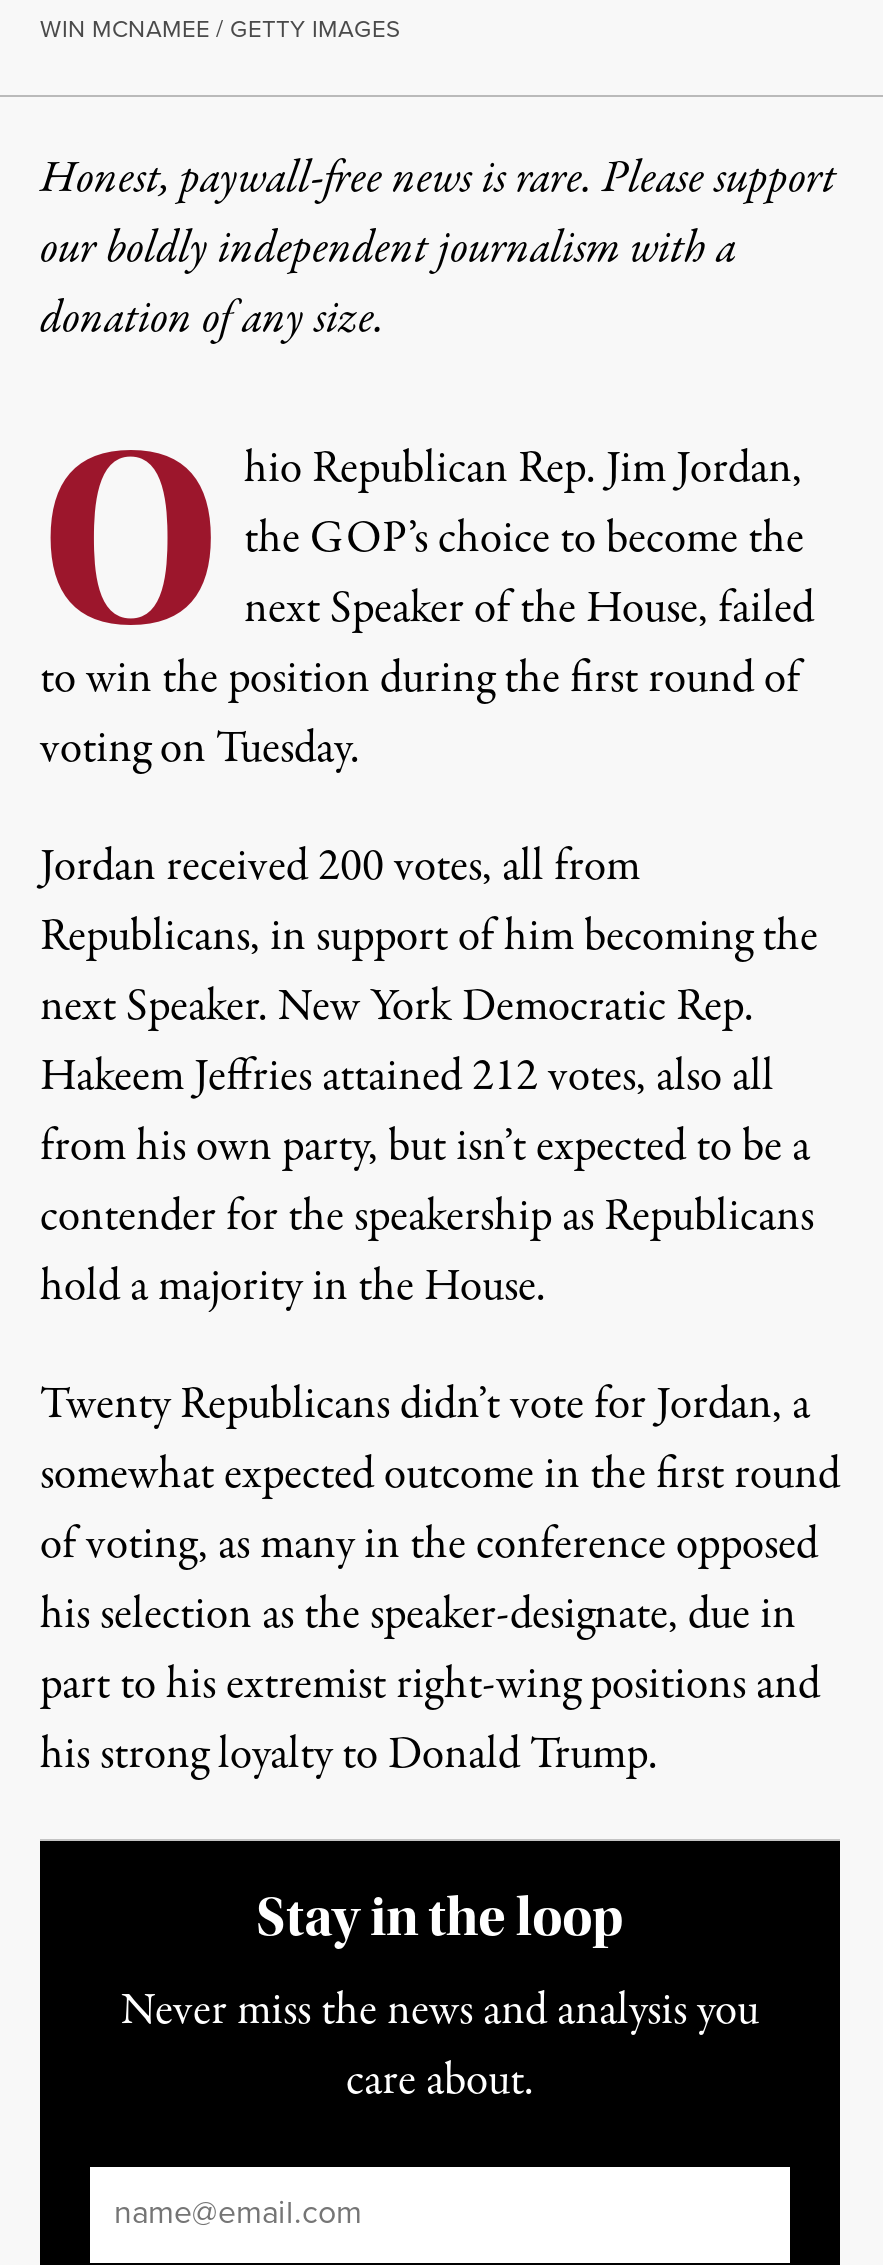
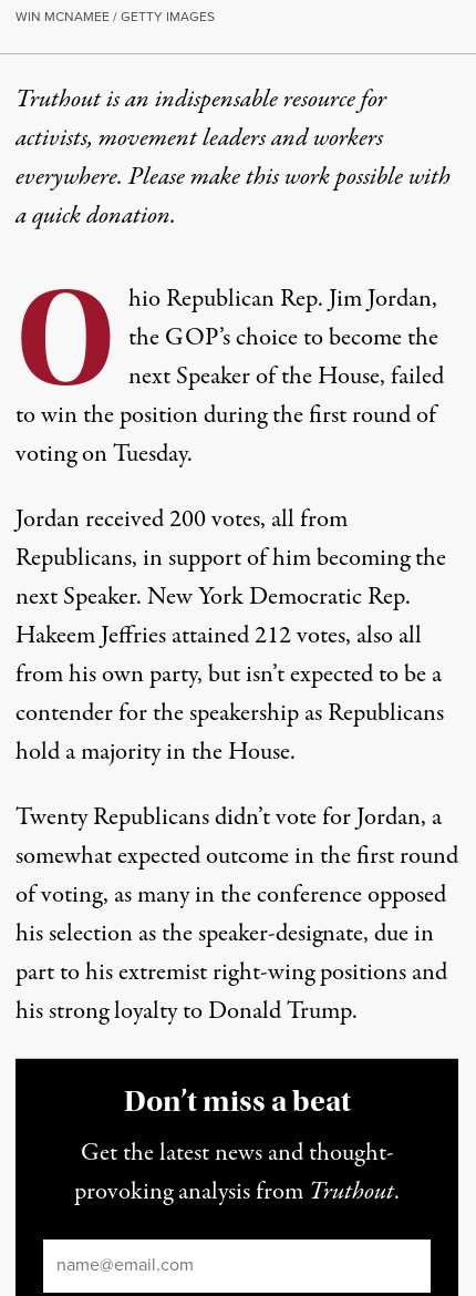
- Honest, paywall-free news is rare. Please support
- our boldly independent journalism with a
- donation of any size.
+ Truthout is an indispensable resource for
+ activists, movement leaders and workers
+ everywhere. Please make this work possible with
+ aquick donation.

- Stay in the loop
+ Don’t miss a beat

- Never miss the news and analysis you
- care about.
+ Get the latest news and thought-
+ provoking analysis from Truthout.
